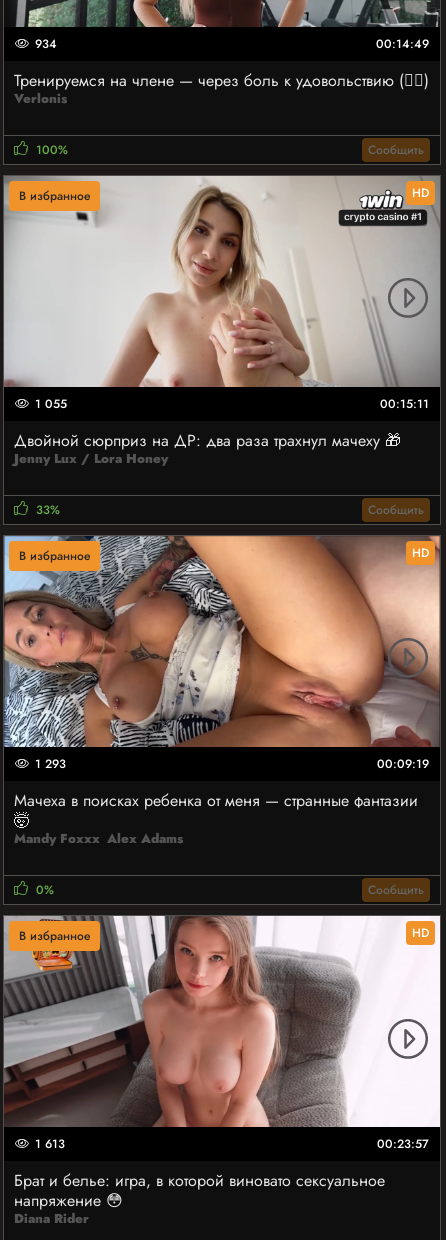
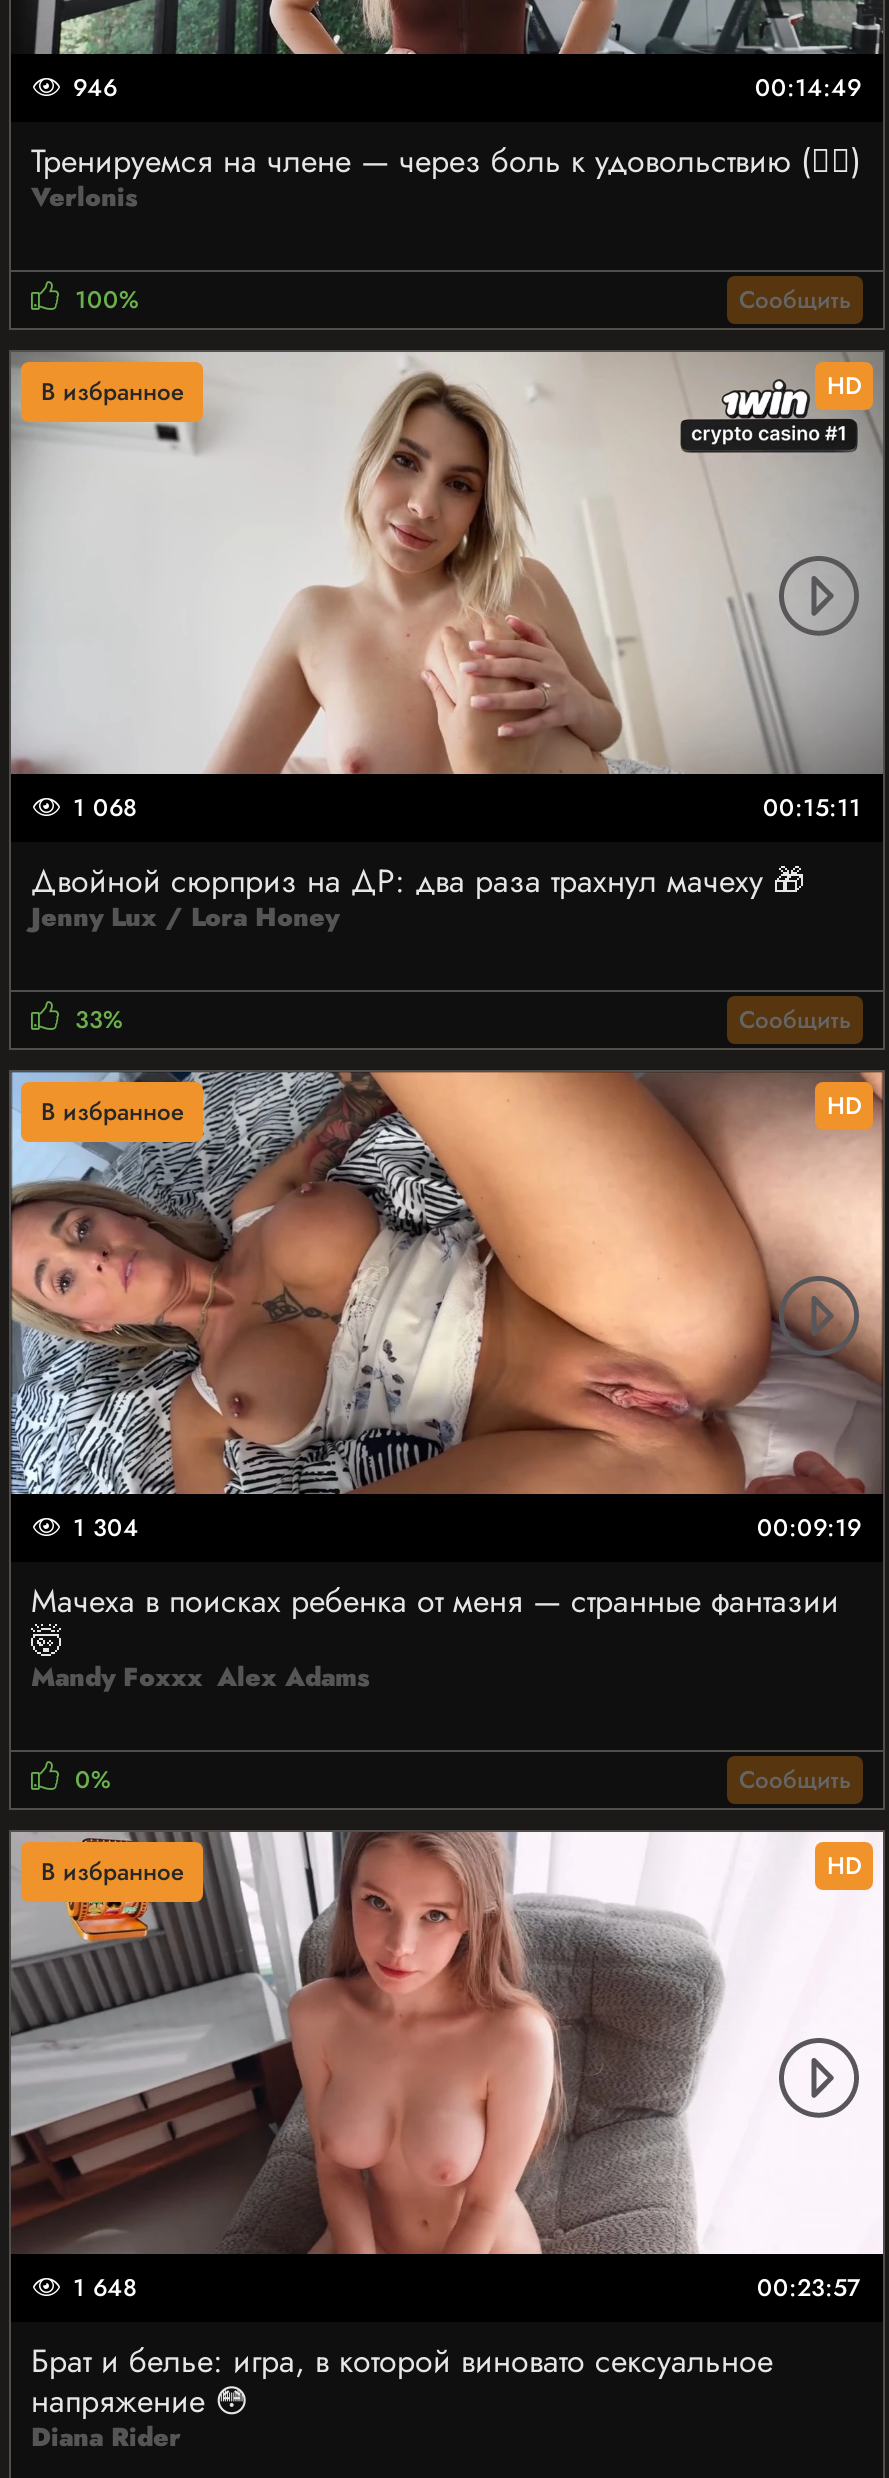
- 934
+ 946

- 1 055
+ 1 068

- 1 293
+ 1 304

- 1 613
+ 1 648
